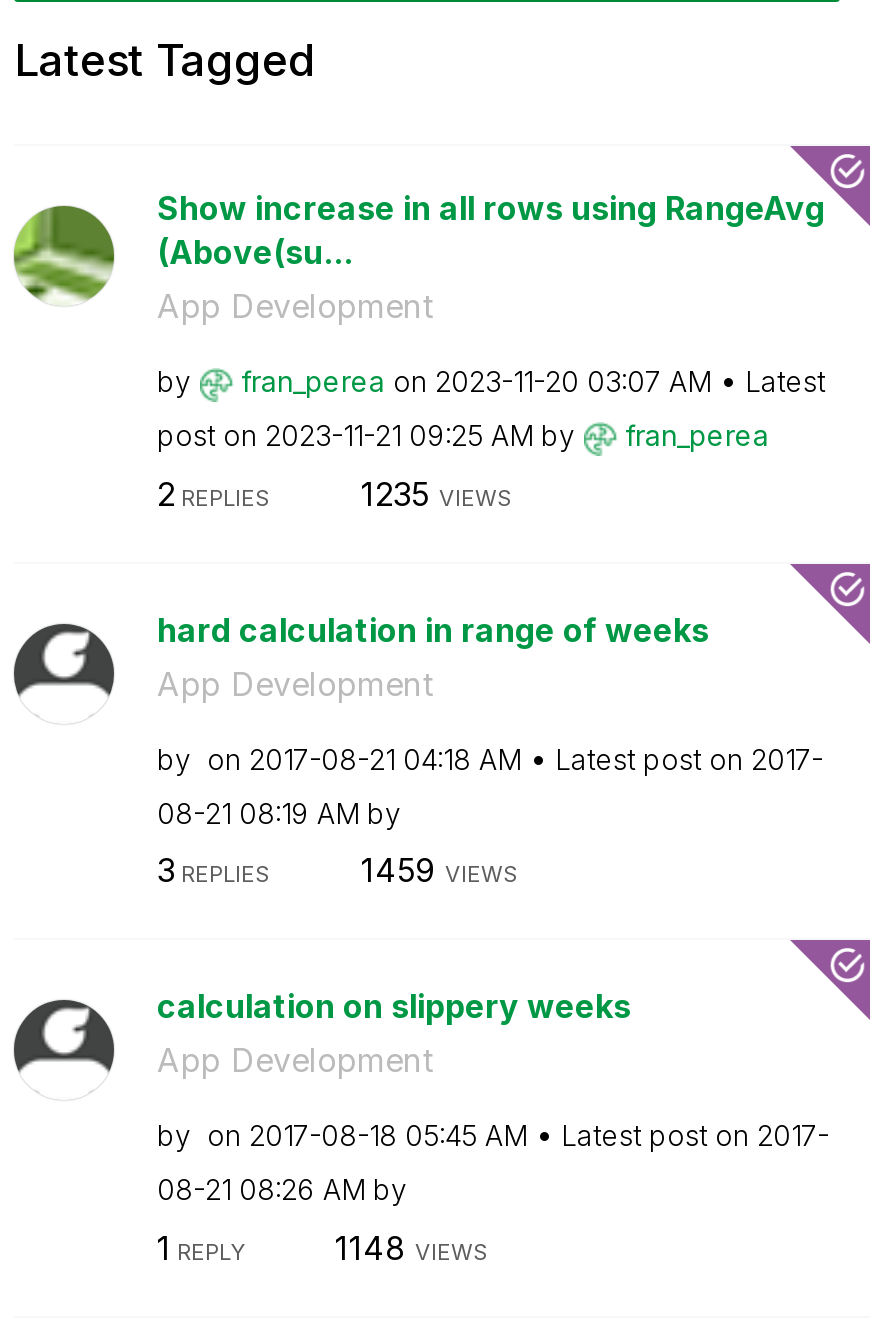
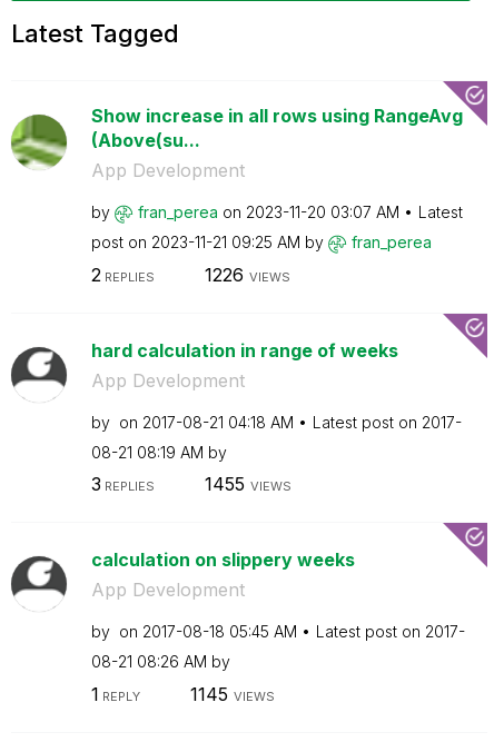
- 1235 VIEWS
+ 1226 VIEWS

- 1459 VIEWS
+ 1455 VIEWS

- 1148 VIEWS
+ 1145 VIEWS
